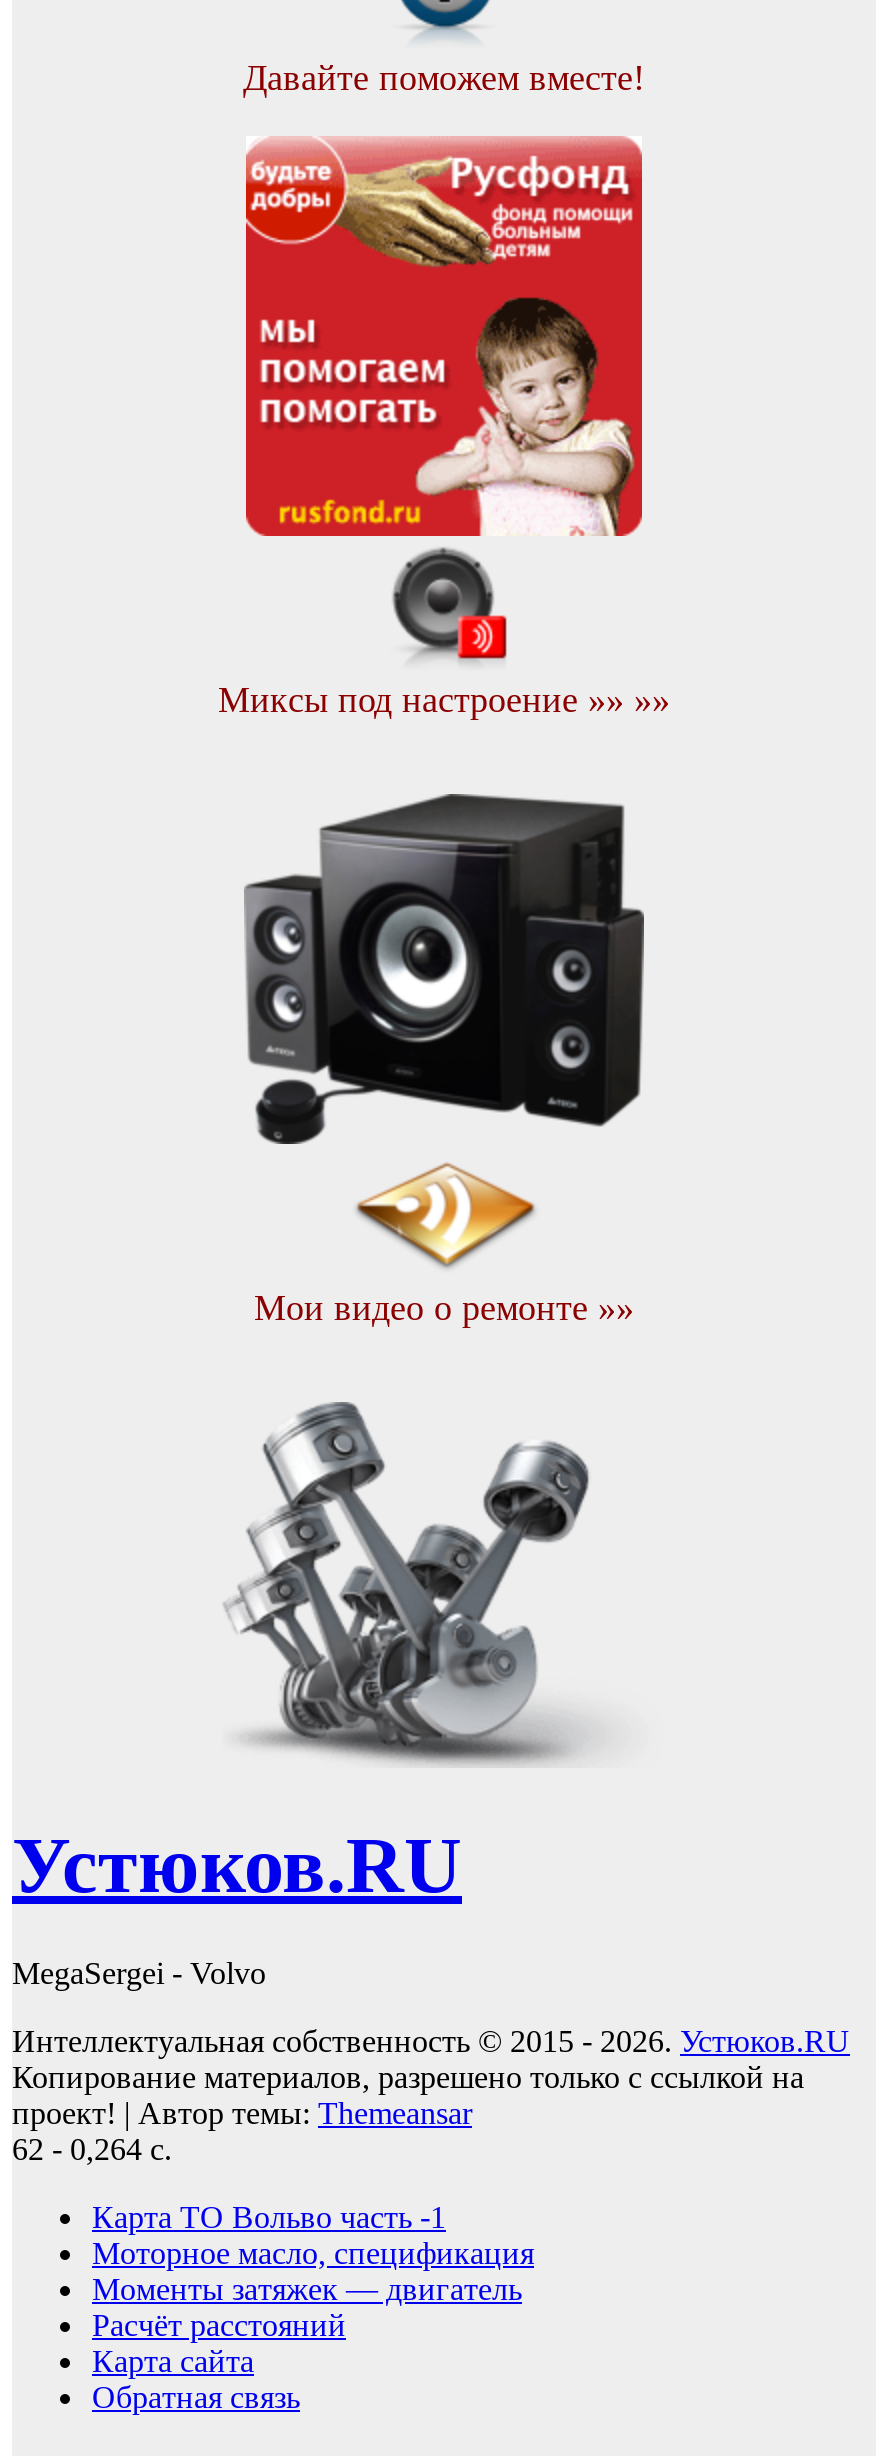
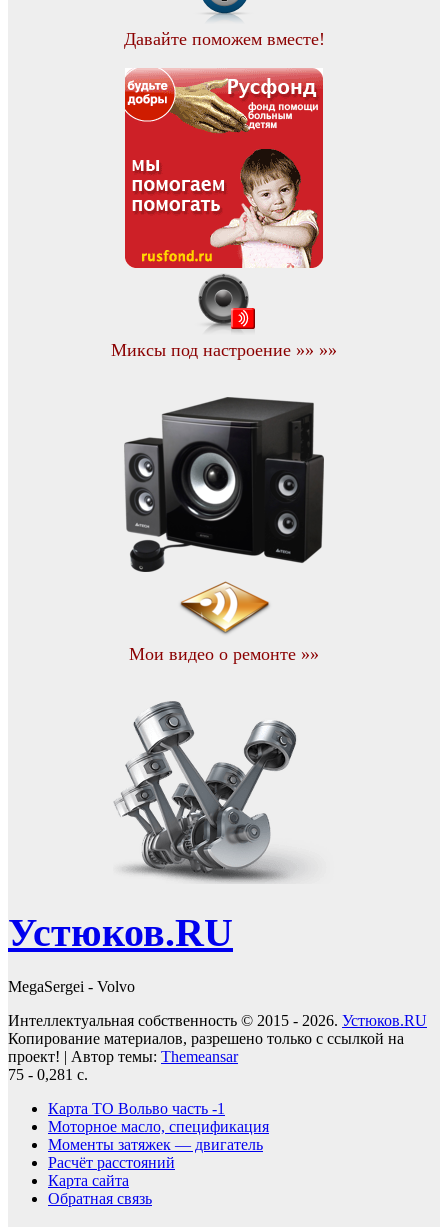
- 62 - 0,264 с.
+ 75 - 0,281 с.
